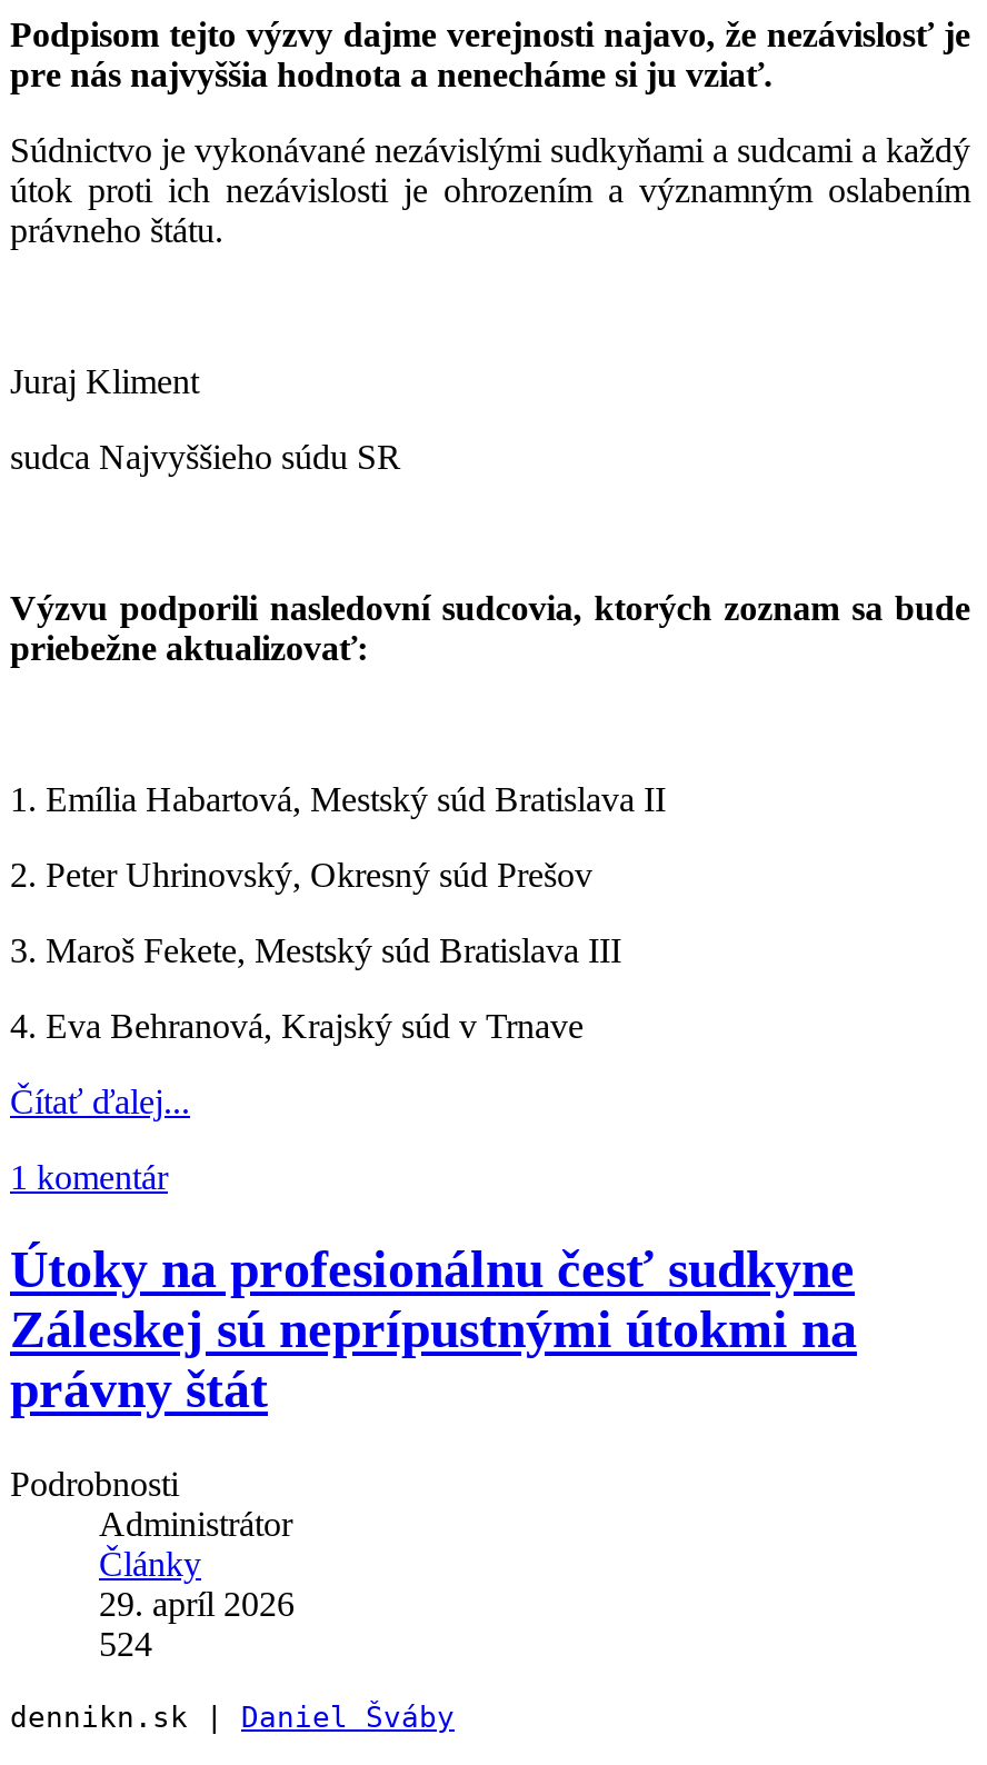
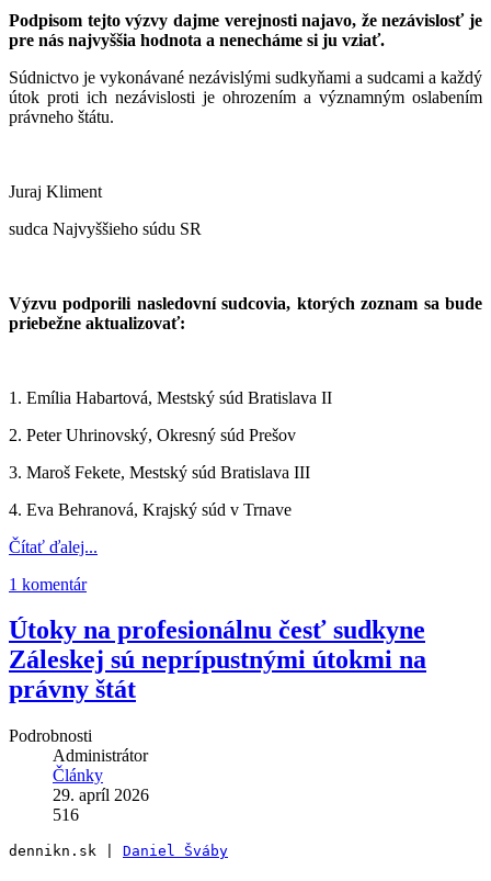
- 524
+ 516
